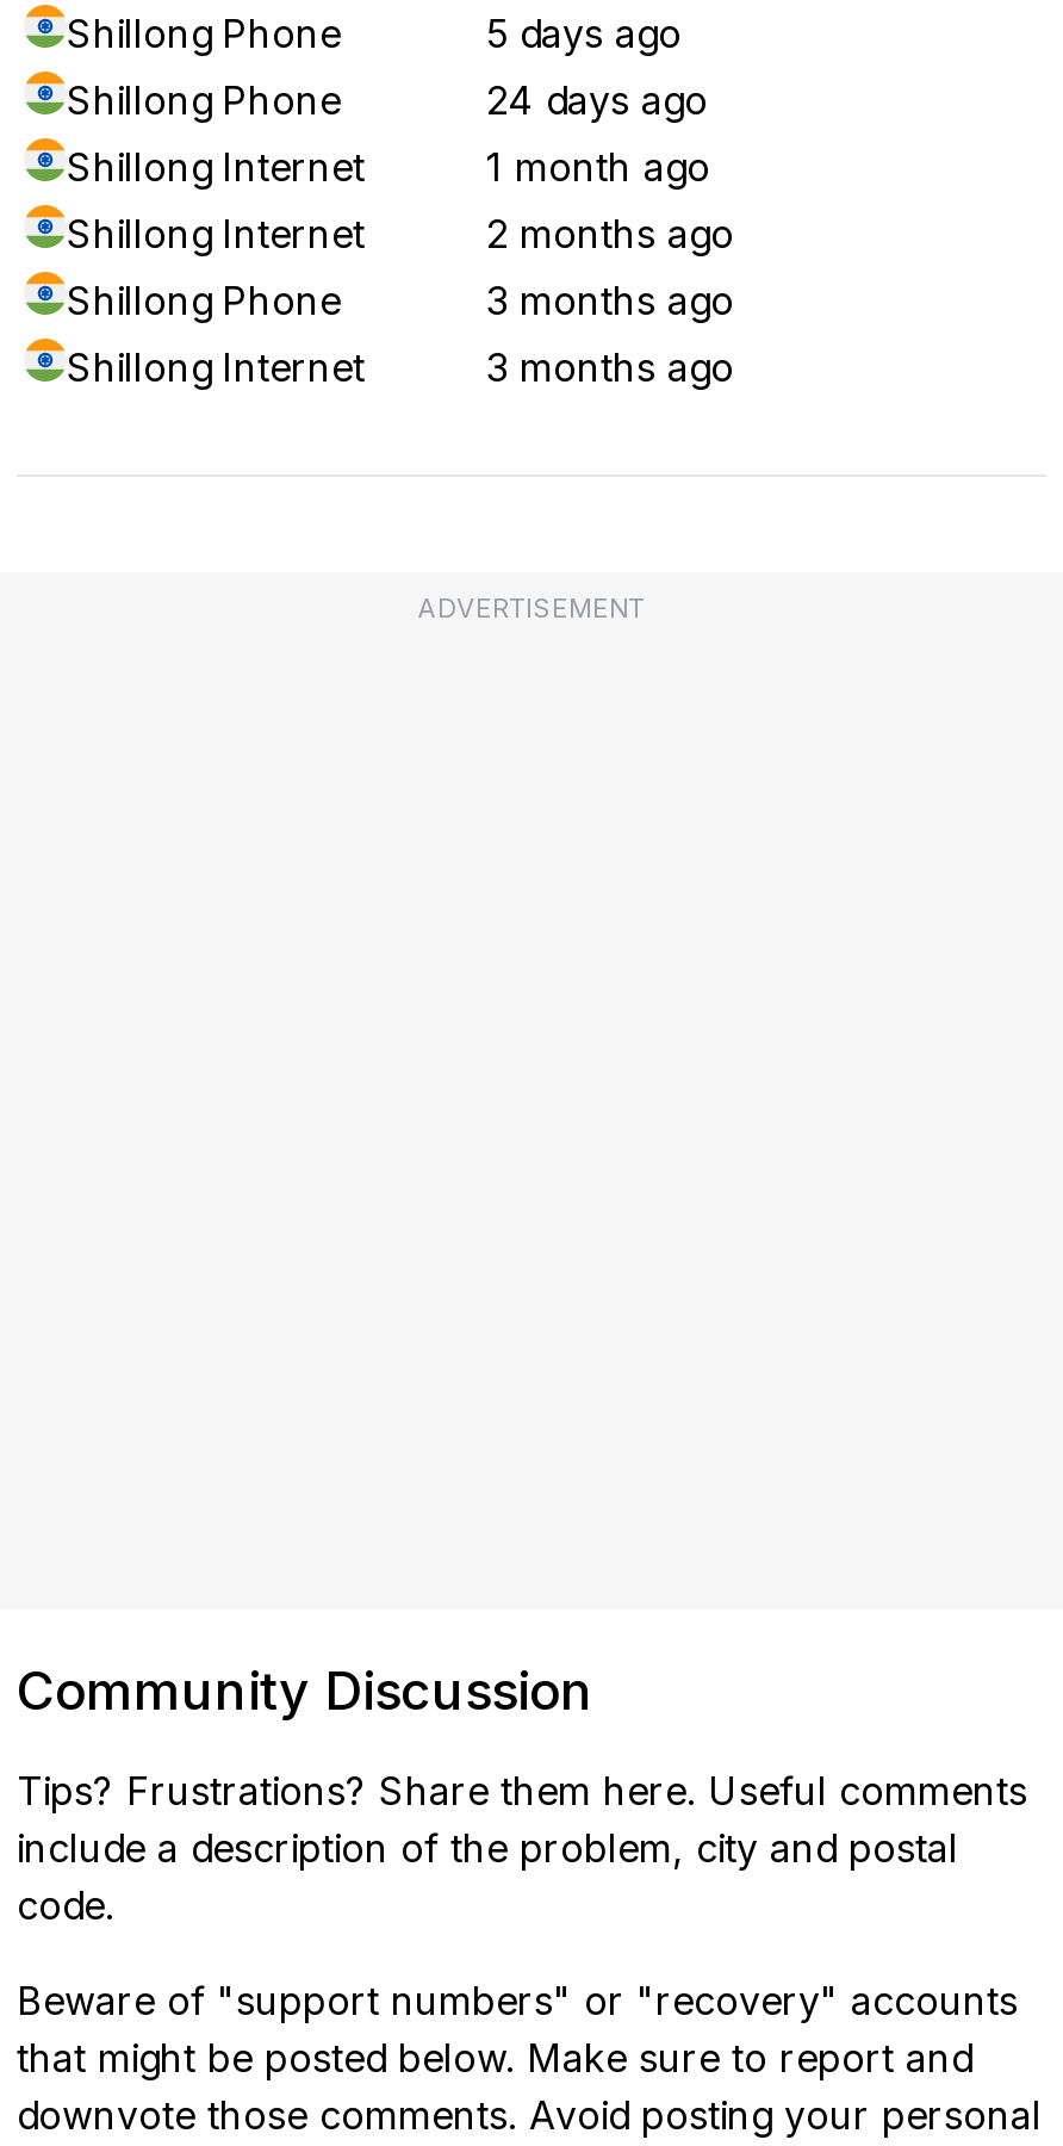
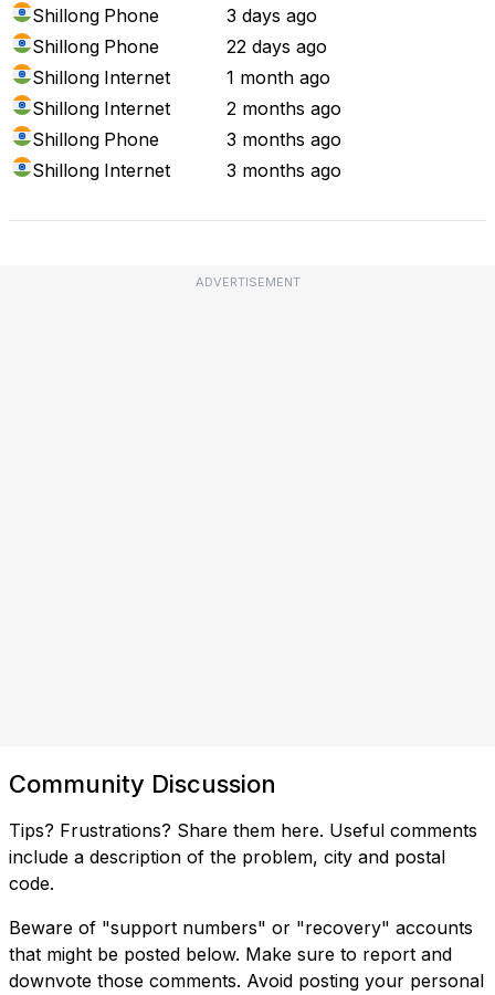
- 5 days ago
+ 3 days ago

- 24 days ago
+ 22 days ago
